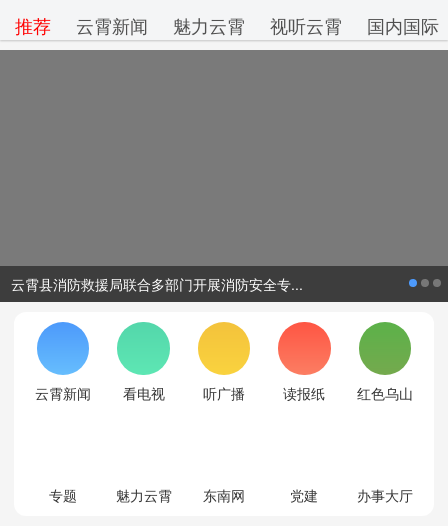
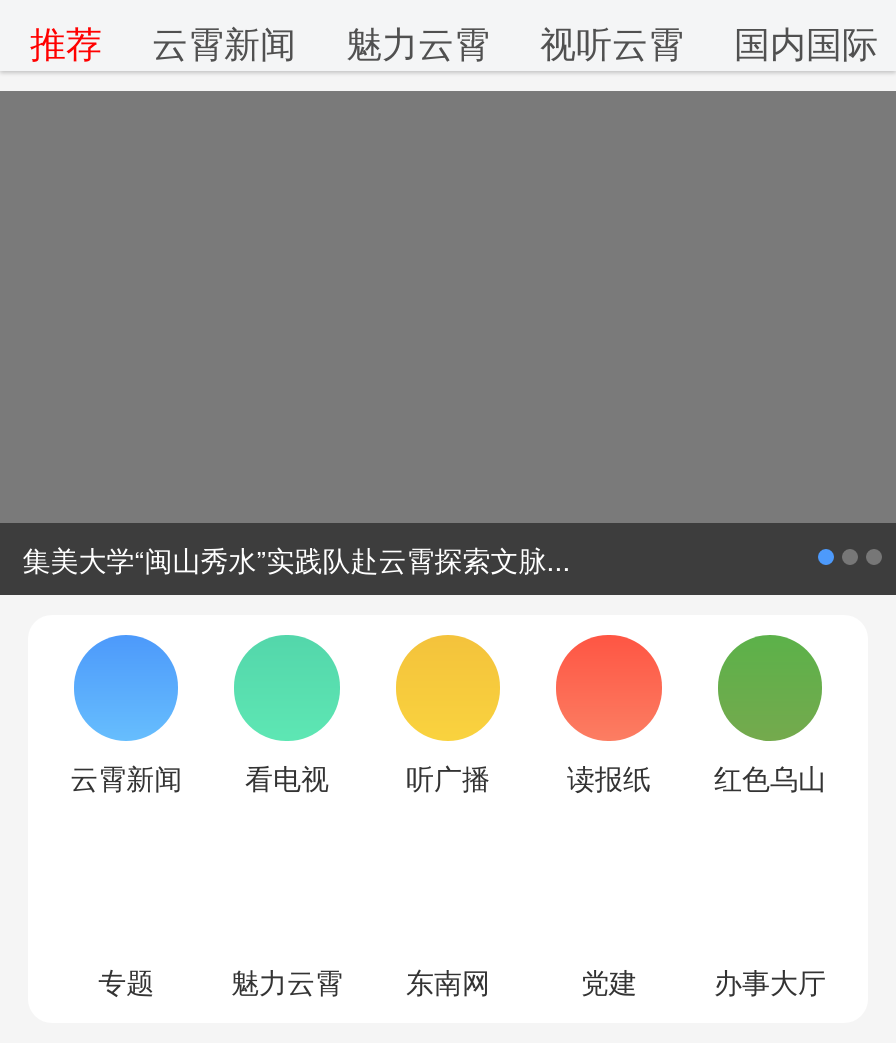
- 云霄县消防救援局联合多部门开展消防安全专...
+ 集美大学“闽山秀水”实践队赴云霄探索文脉...
